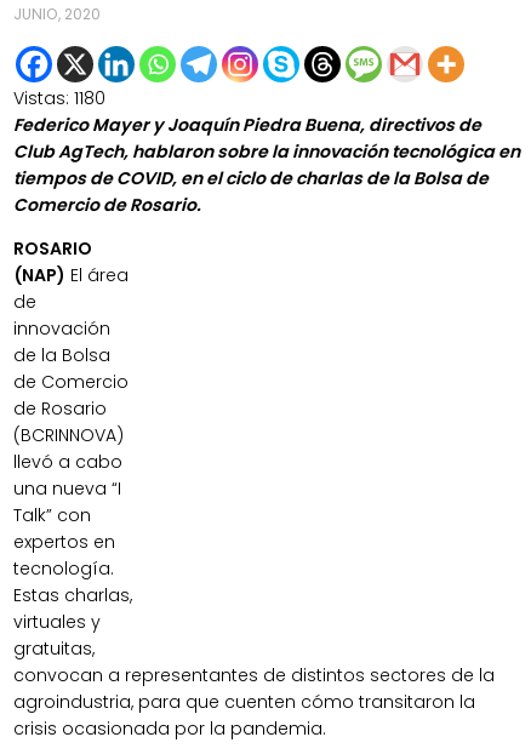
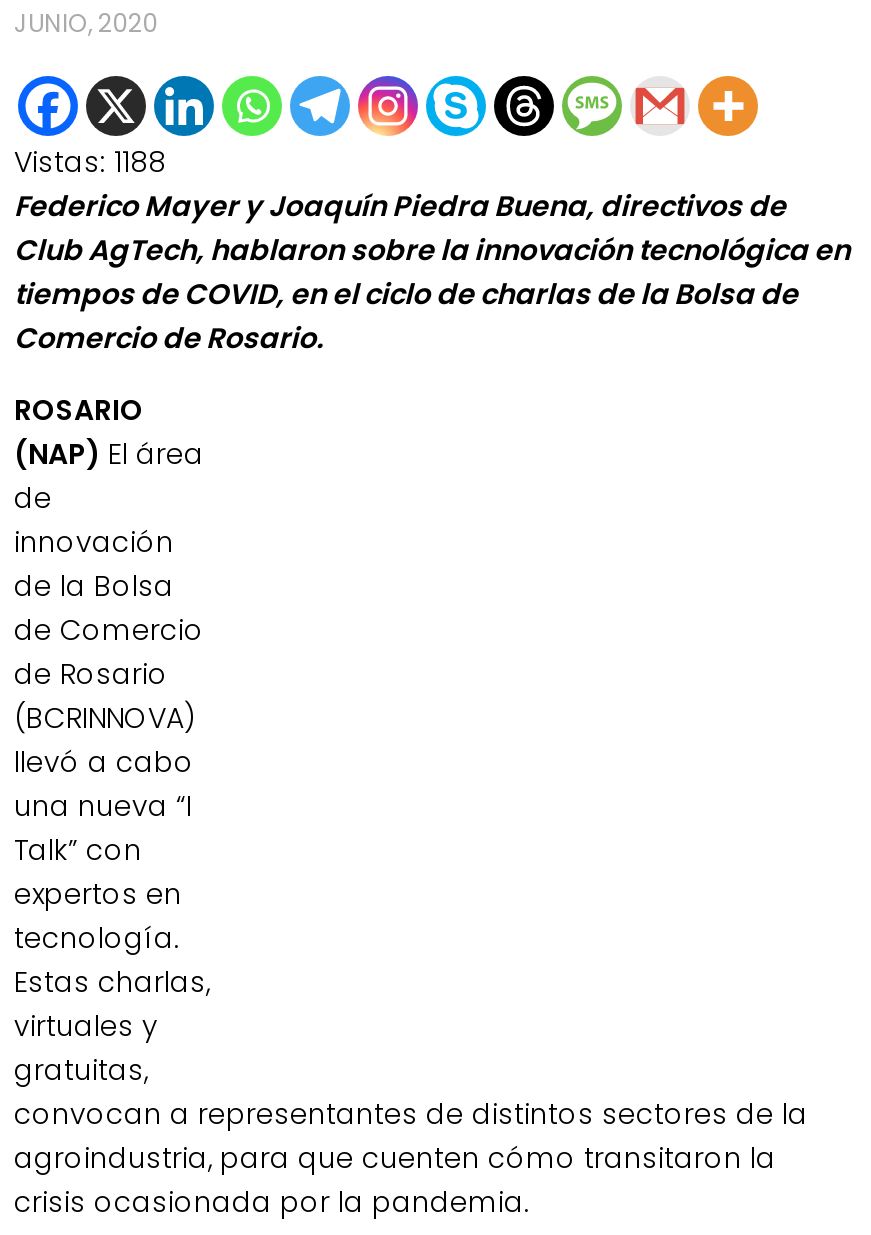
- Vistas: 1180
+ Vistas: 1188
